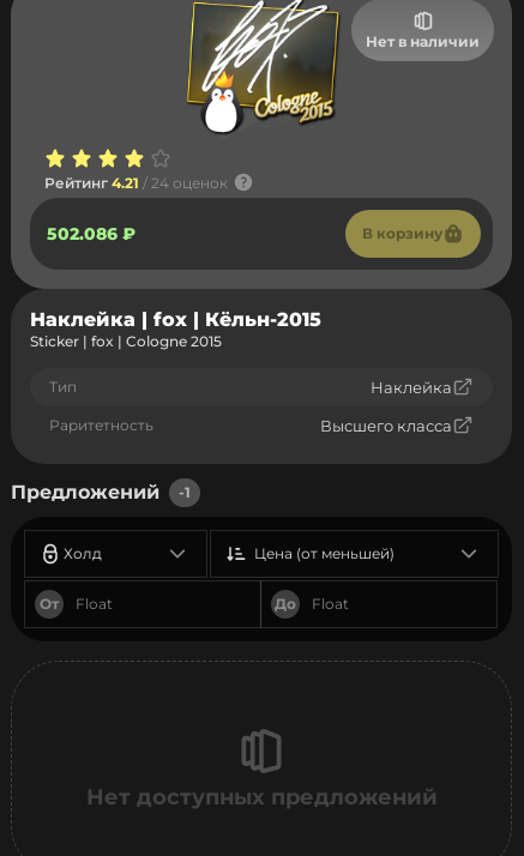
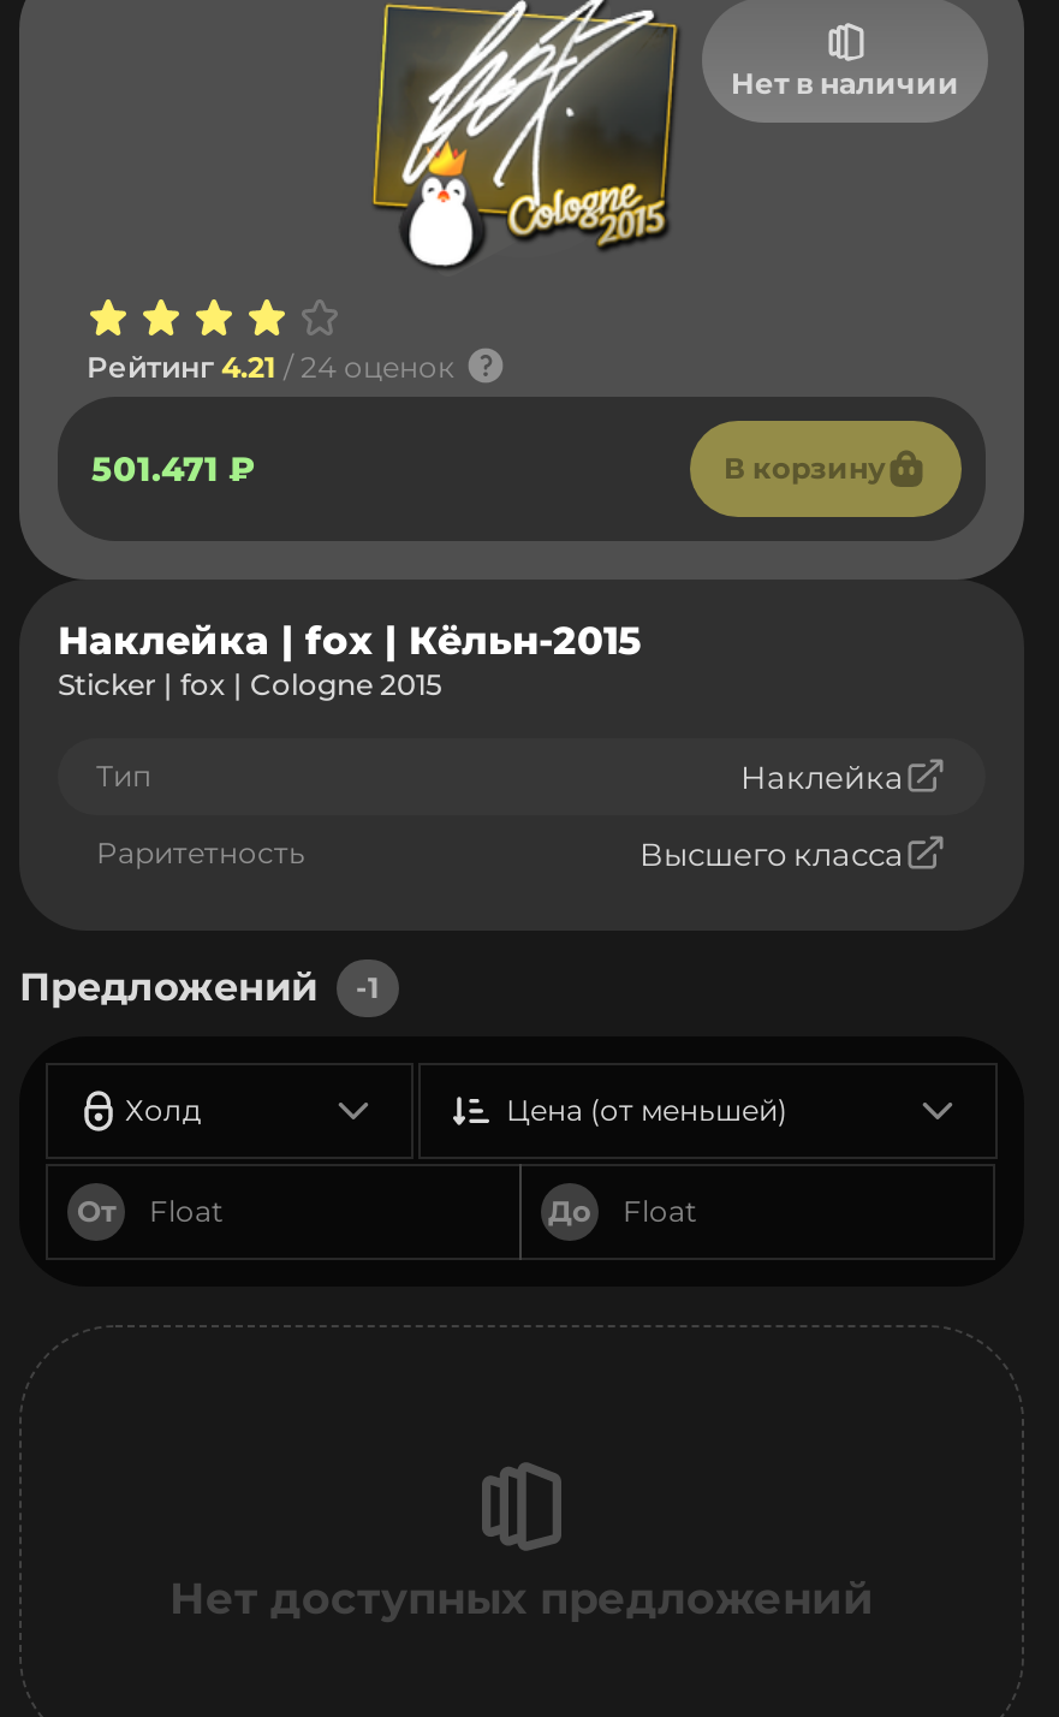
- 502.086 ₽
+ 501.471 ₽
